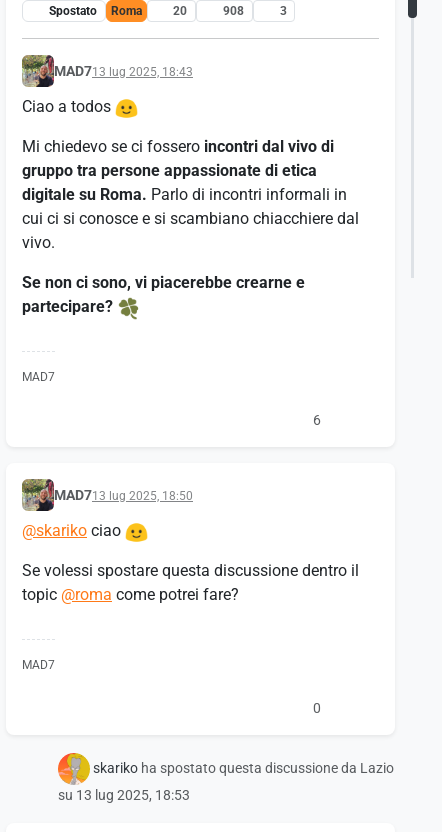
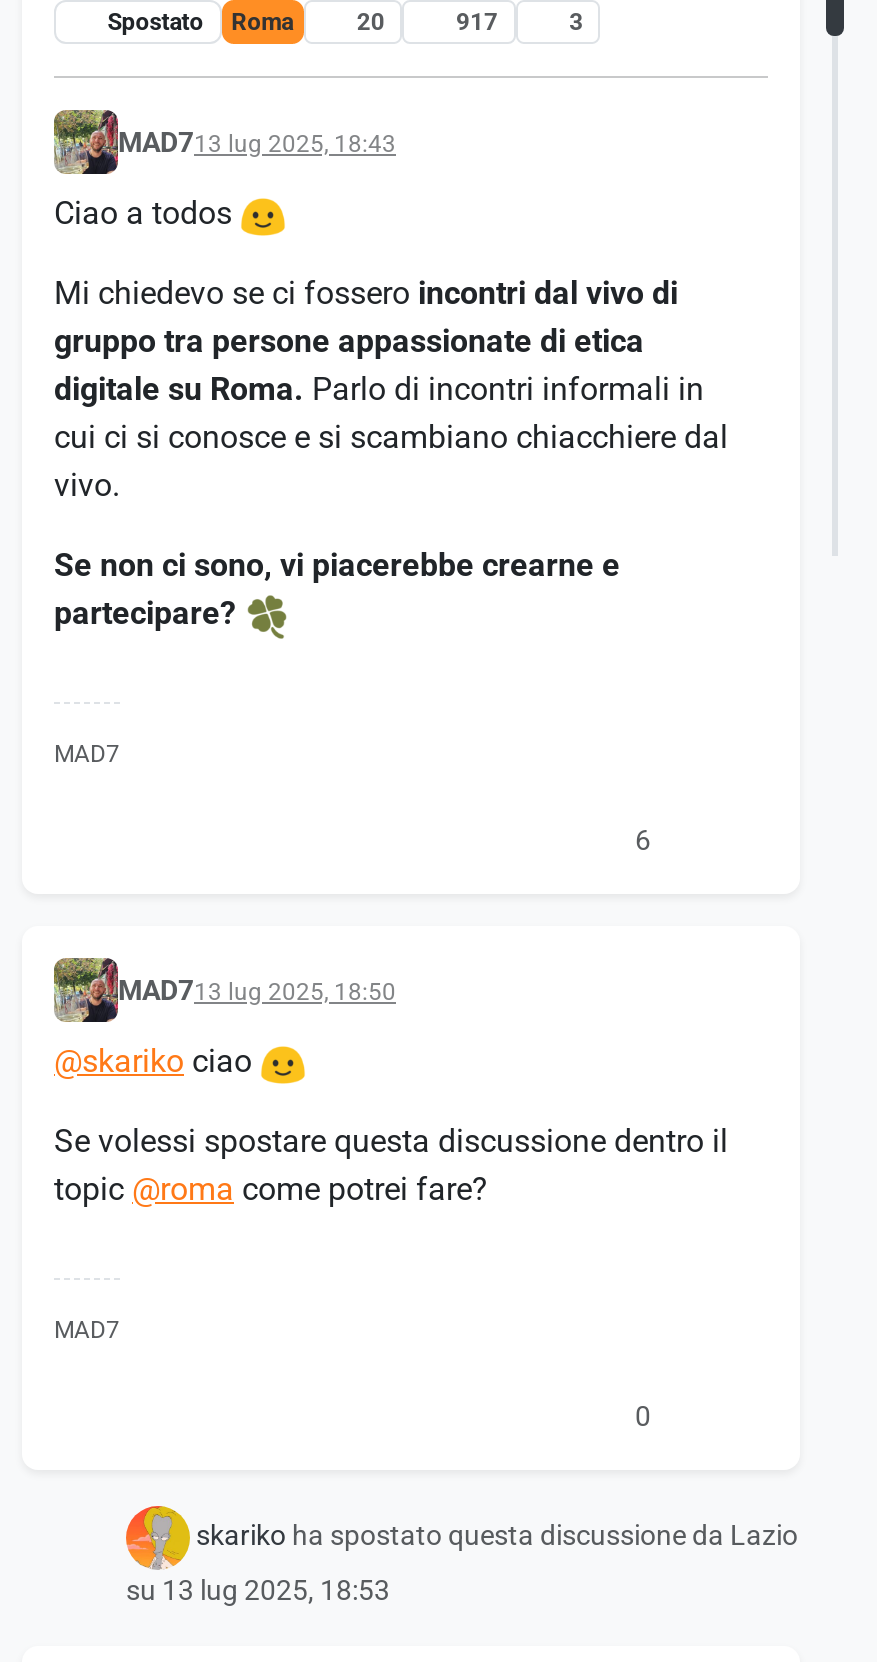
- 908
+ 917
